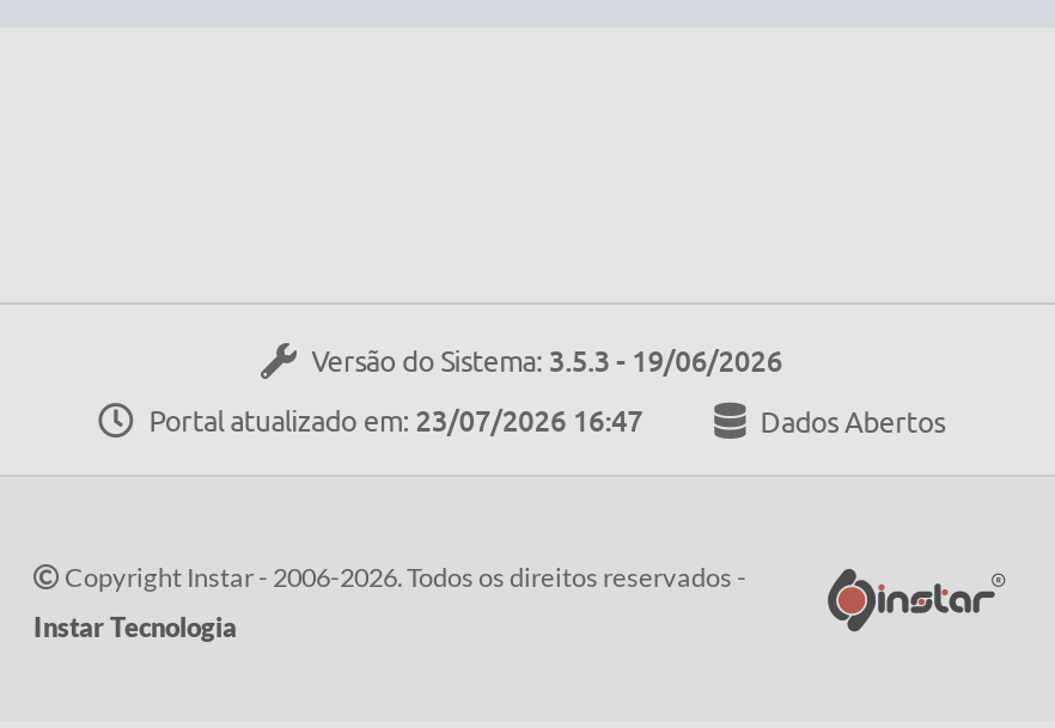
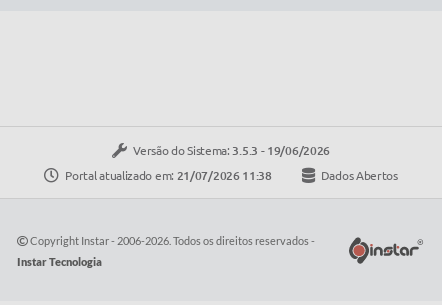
- Portal atualizado em: 23/07/2026 16:47
+ Portal atualizado em: 21/07/2026 11:38
